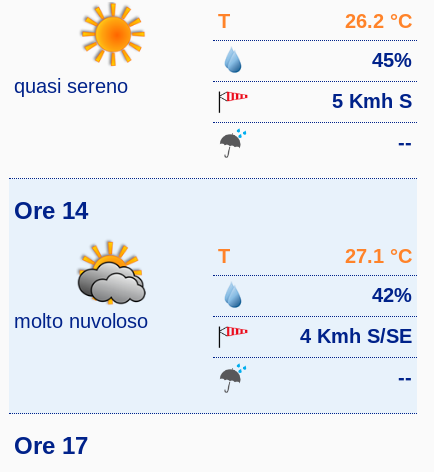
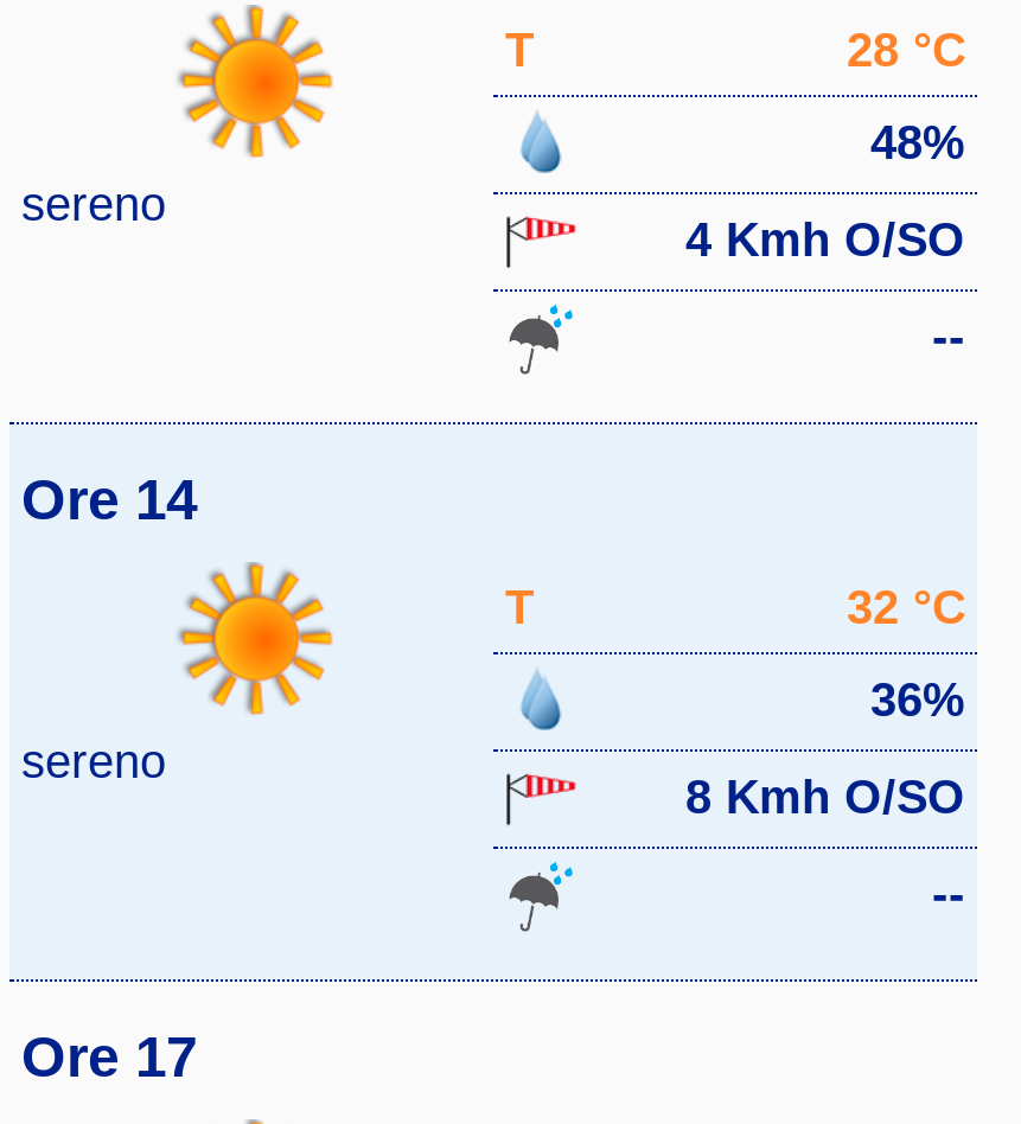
- 26.2 °C
+ 28 °C

- 45%
+ 48%

- quasi sereno
+ sereno

- 5 Kmh S
+ 4 Kmh O/SO

- [image]
- molto nuvoloso
+ [image]
+ sereno

- 27.1 °C
+ 32 °C

- 42%
+ 36%

- 4 Kmh S/SE
+ 8 Kmh O/SO
